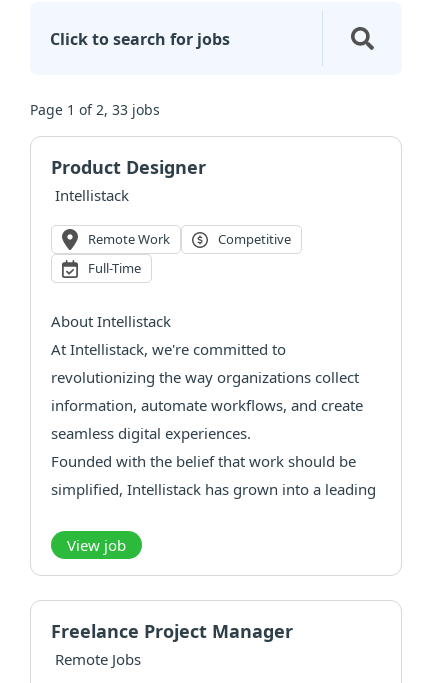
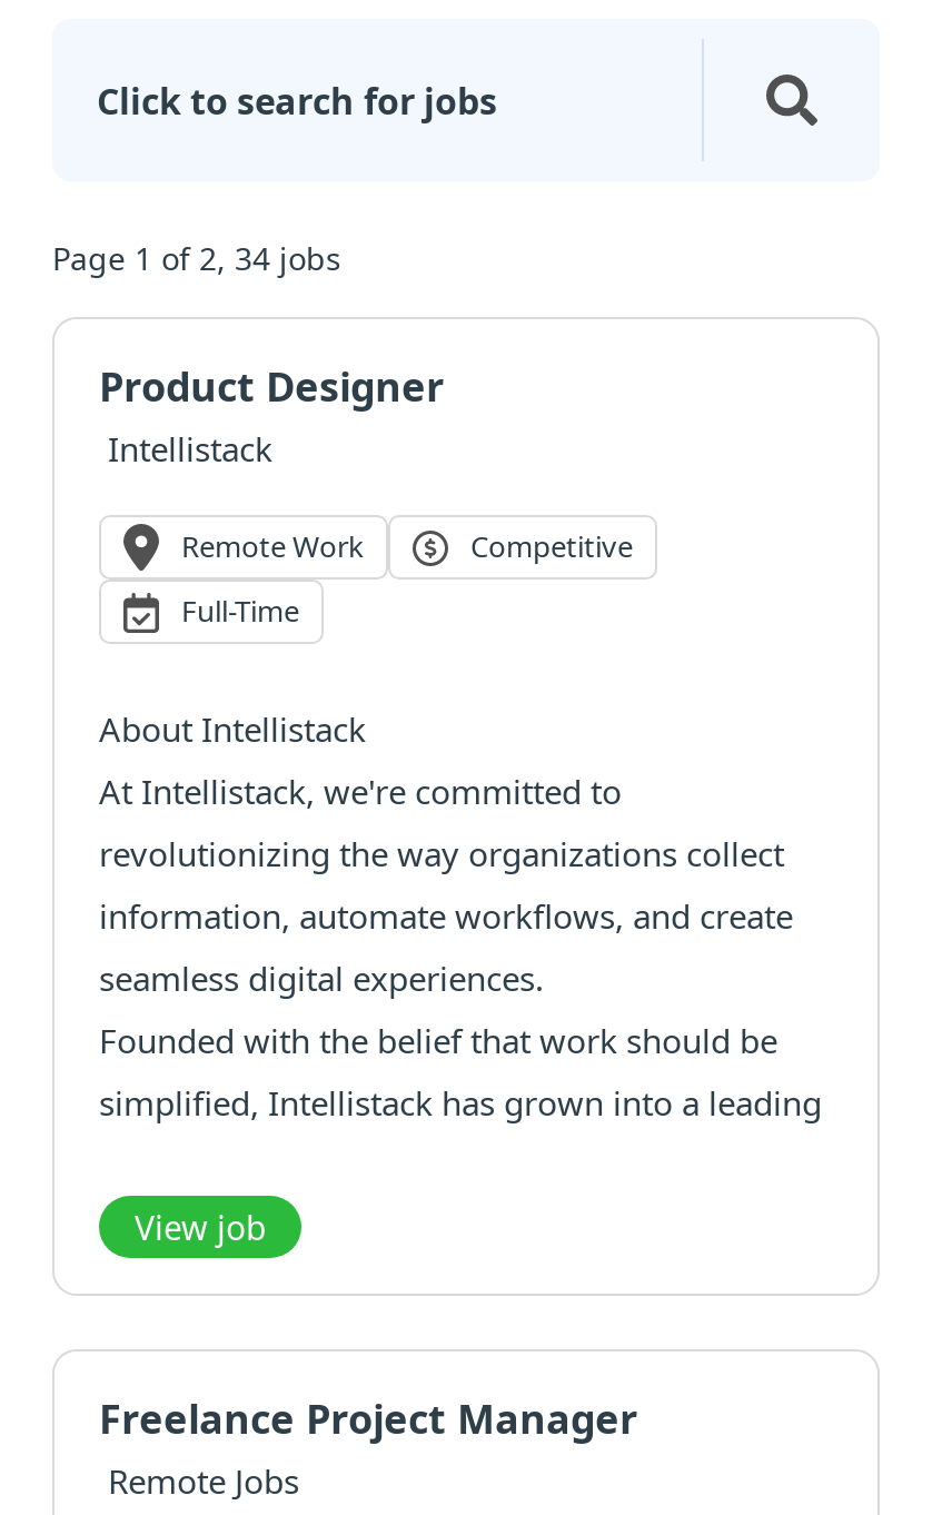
- Page 1 of 2, 33 jobs
+ Page 1 of 2, 34 jobs
